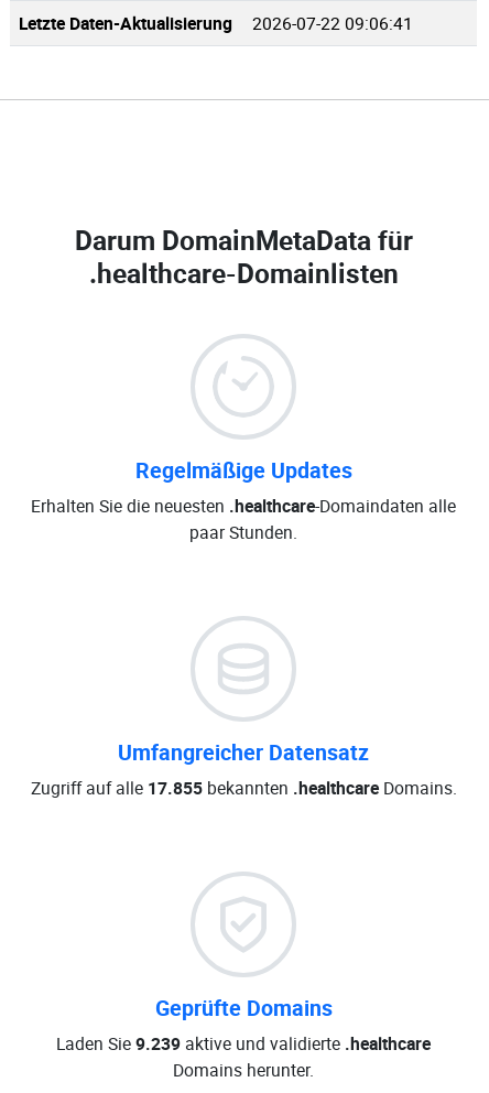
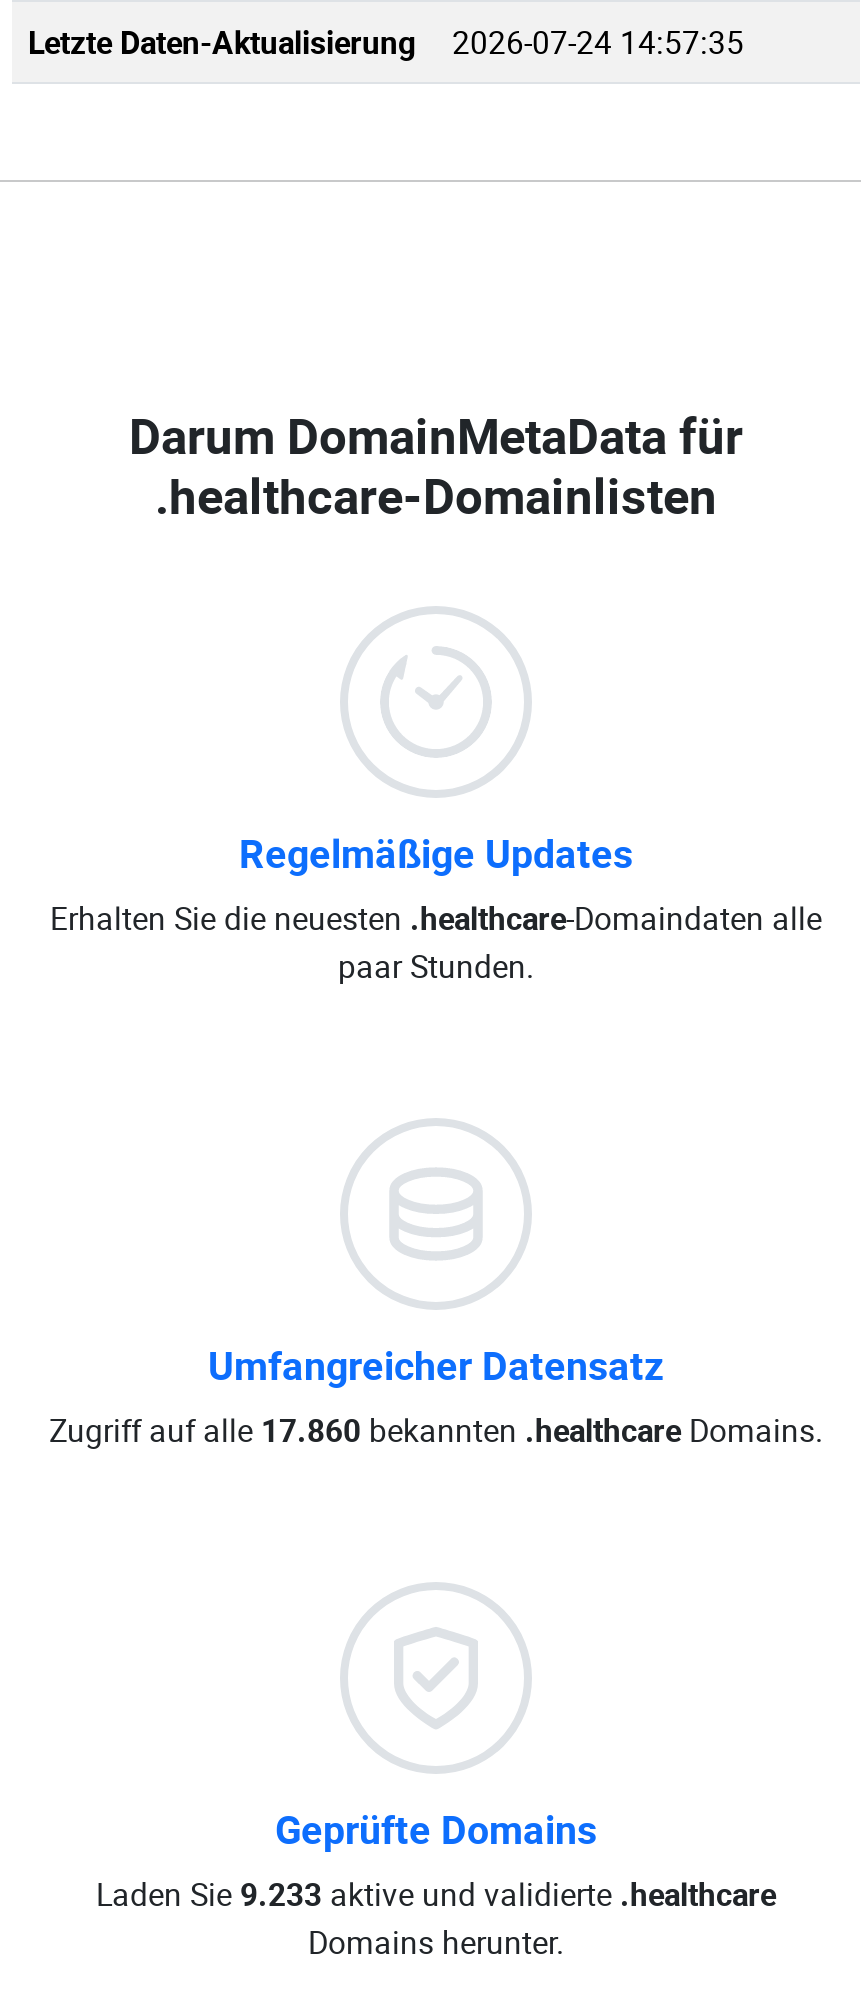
- Letzte Daten-Aktualisierung 2026-07-22 09:06:41
+ Letzte Daten-Aktualisierung 2026-07-24 14:57:35

- Zugriff auf alle 17.855 bekannten.healthcare Domains.
+ Zugriff auf alle 17.860 bekannten.healthcare Domains.

- Laden Sie 9.239 aktive und validierte.healthcare
+ Laden Sie 9.233 aktive und validierte.healthcare
